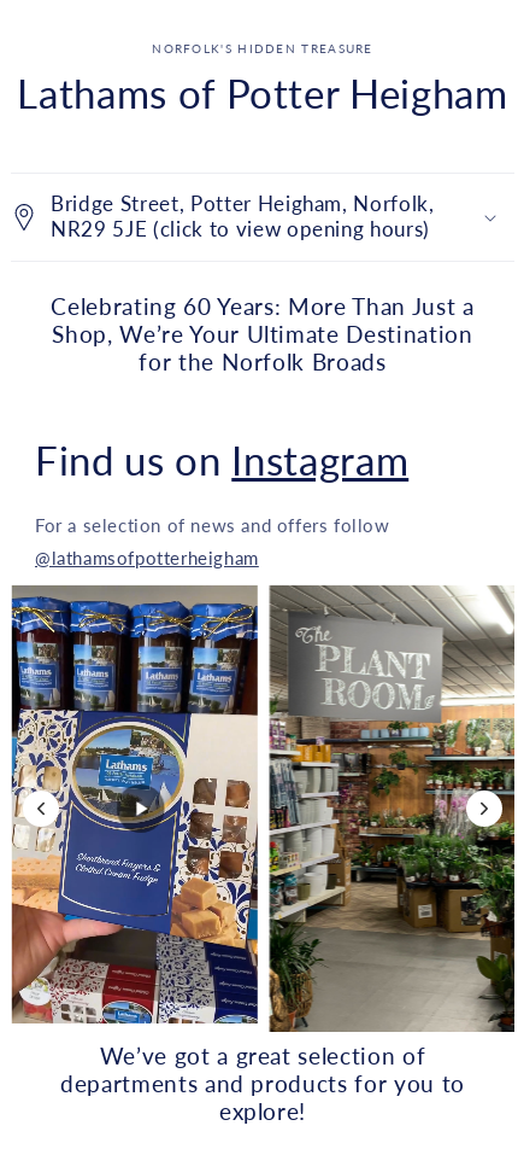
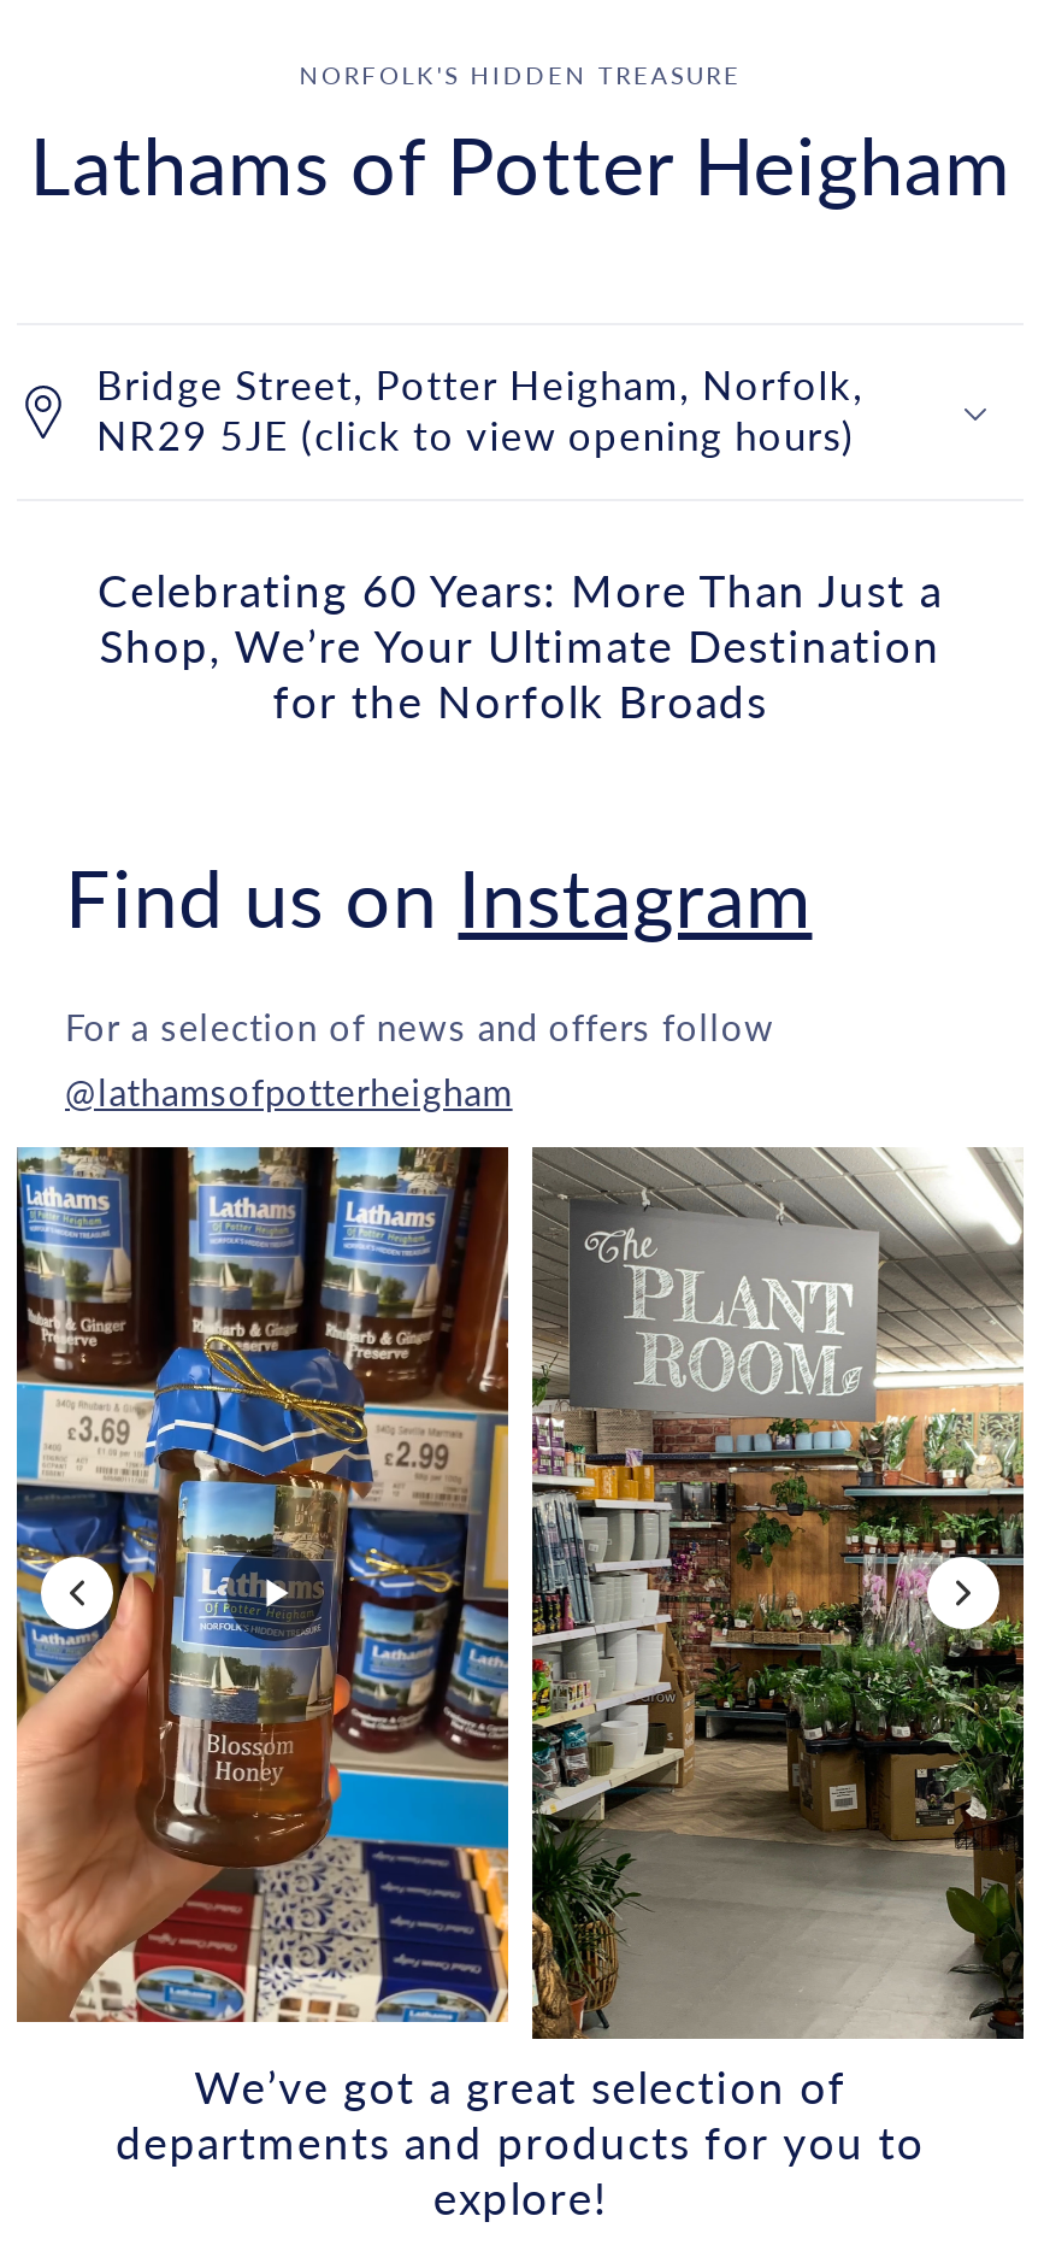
- [image]
+ [image]
